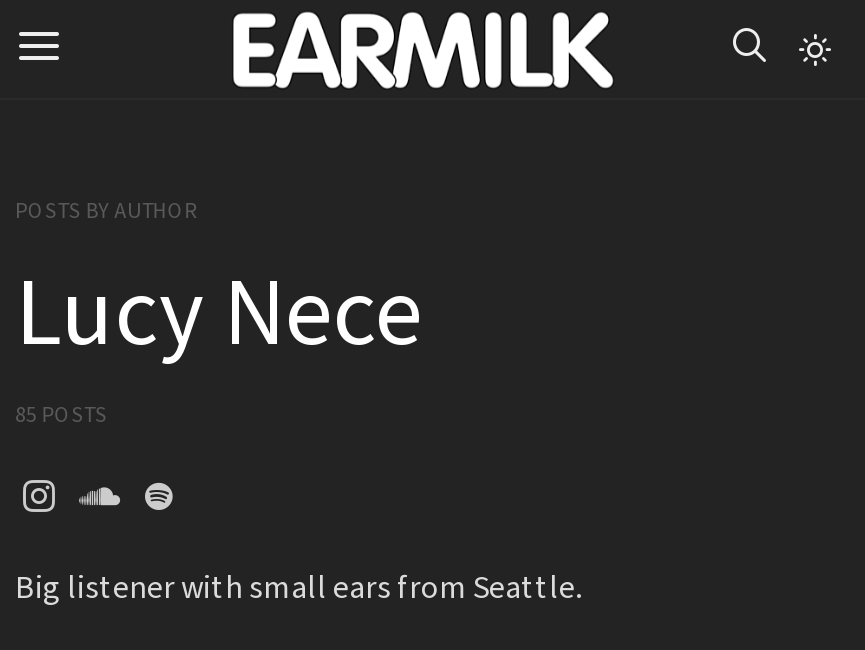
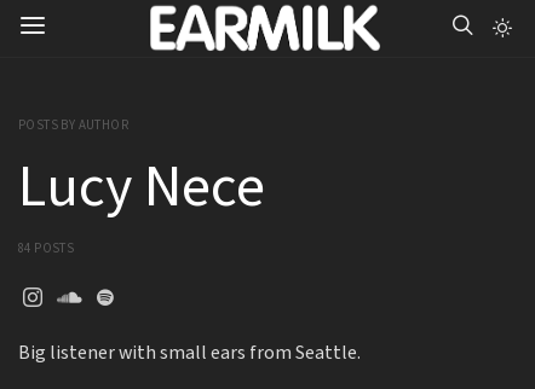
- 85 POSTS
+ 84 POSTS
